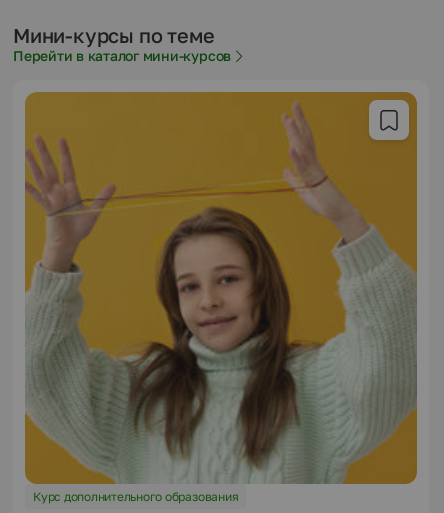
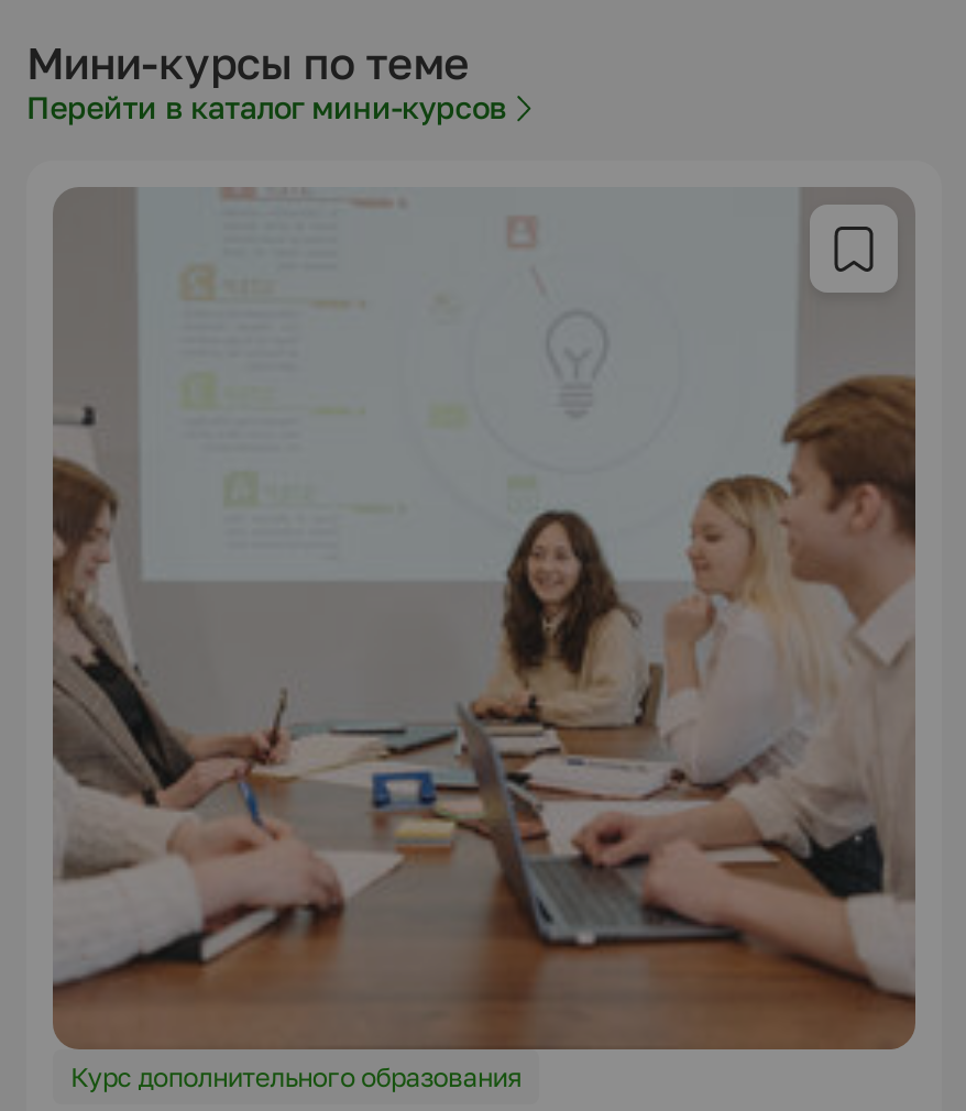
- [image]
+ [image]
